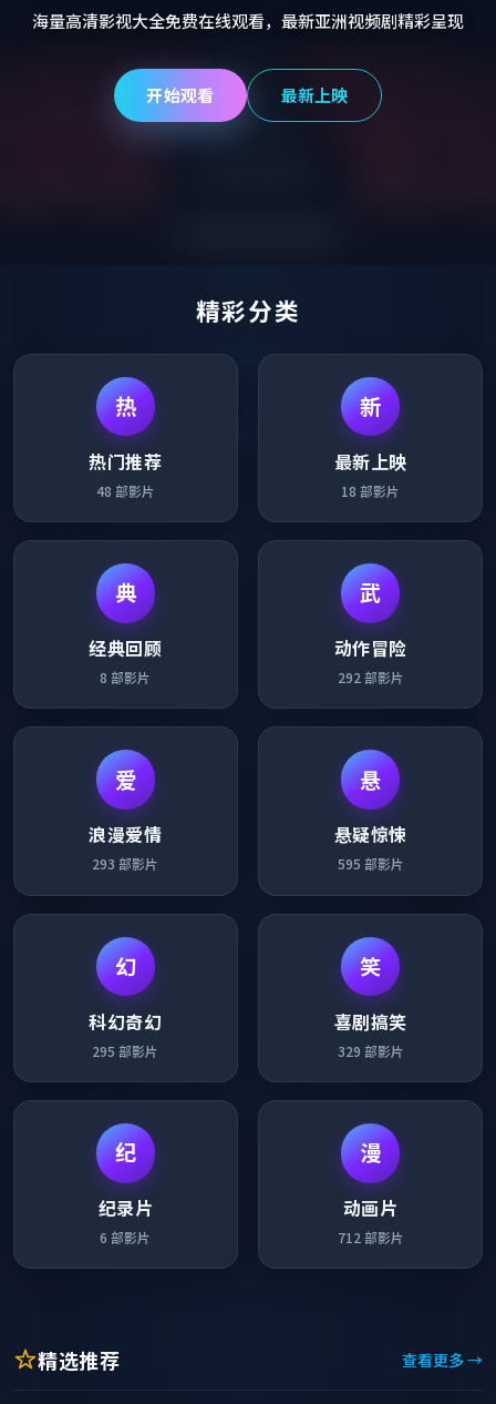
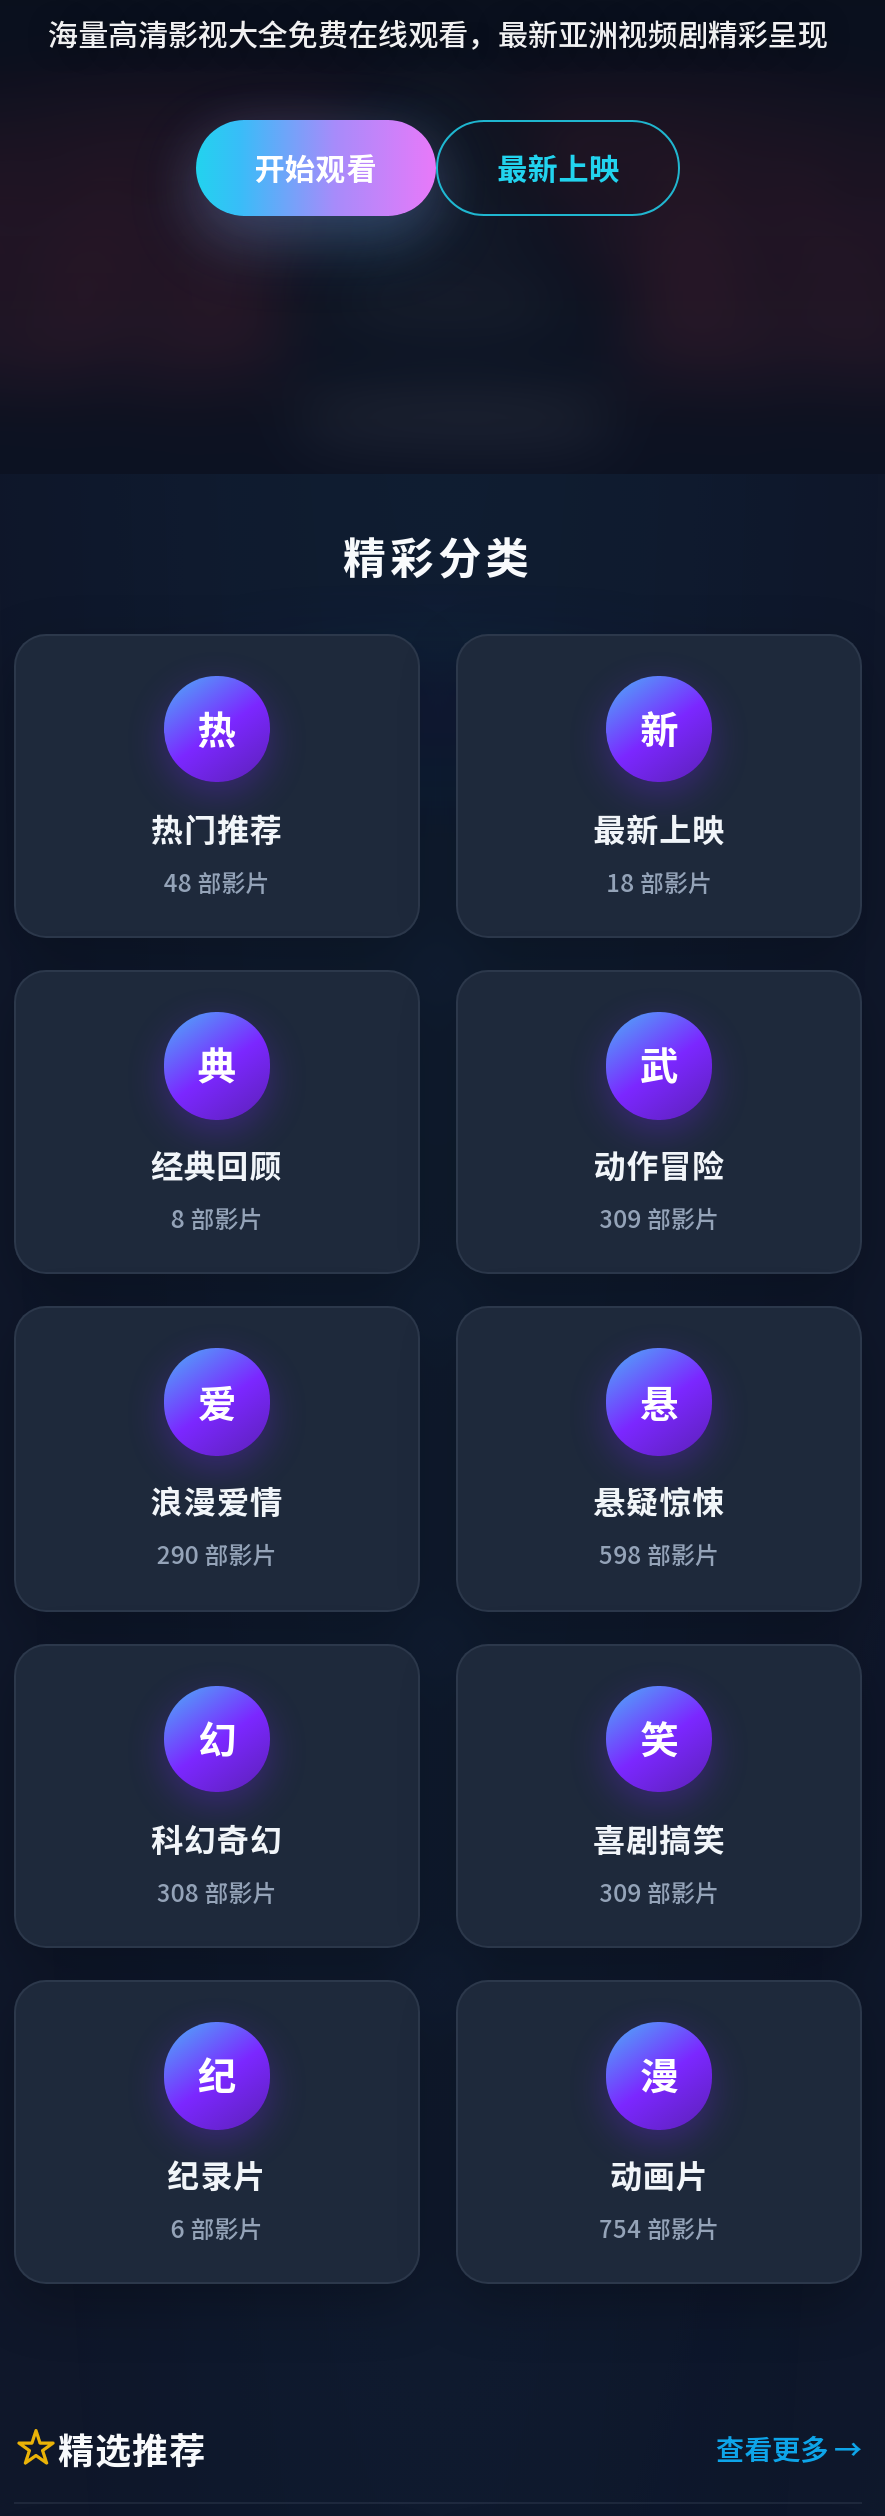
- 292部影片
+ 309部影片

- 293部影片
+ 290部影片

- 595部影片
+ 598部影片

- 295部影片
+ 308部影片

- 329部影片
+ 309部影片

- 712部影片
+ 754部影片
